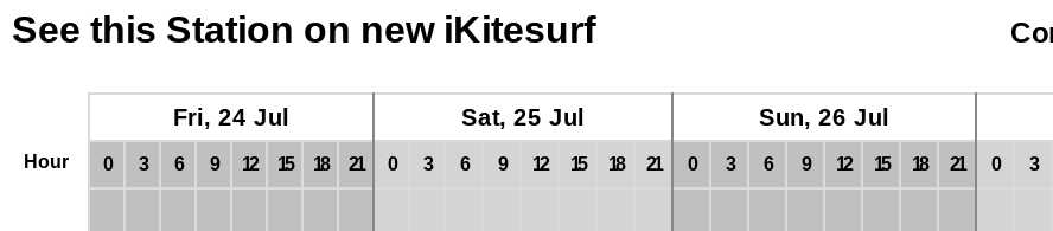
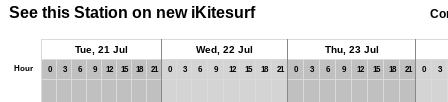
- Fri, 24 Jul
+ Tue, 21 Jul

- Sat, 25 Jul
+ Wed, 22 Jul

- Sun, 26 Jul
+ Thu, 23 Jul
